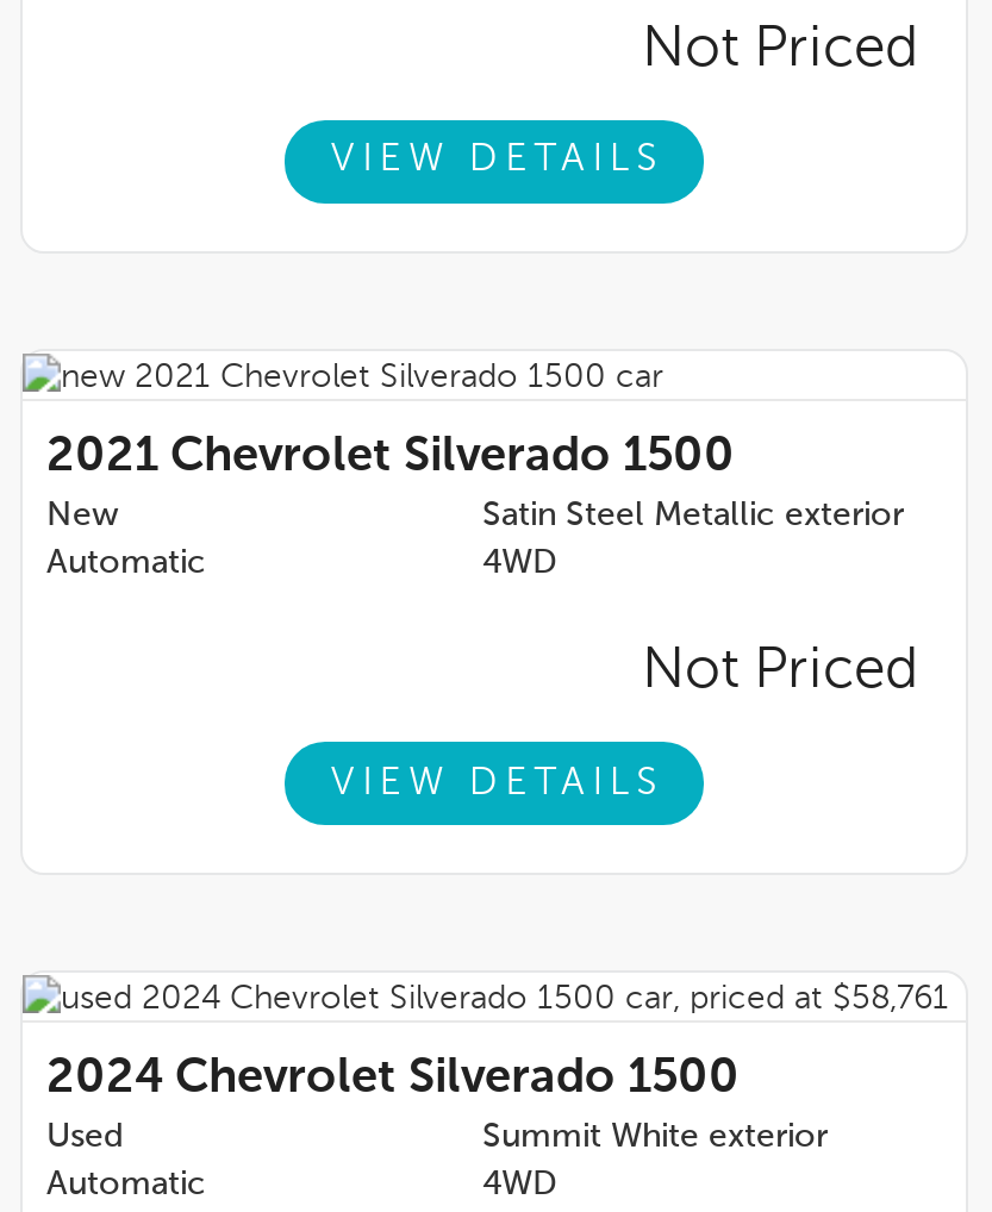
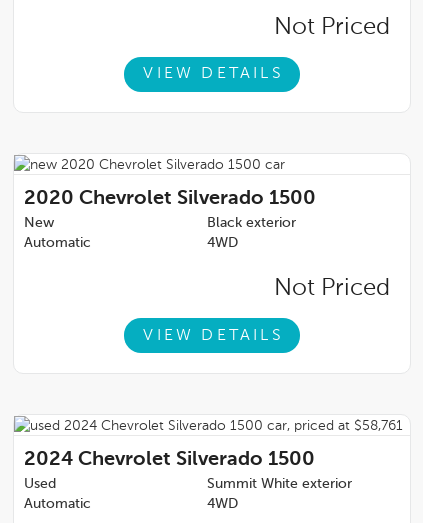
- 2021 Chevrolet Silverado 1500
+ 2020 Chevrolet Silverado 1500

- Satin Steel Metallic exterior
+ Black exterior
